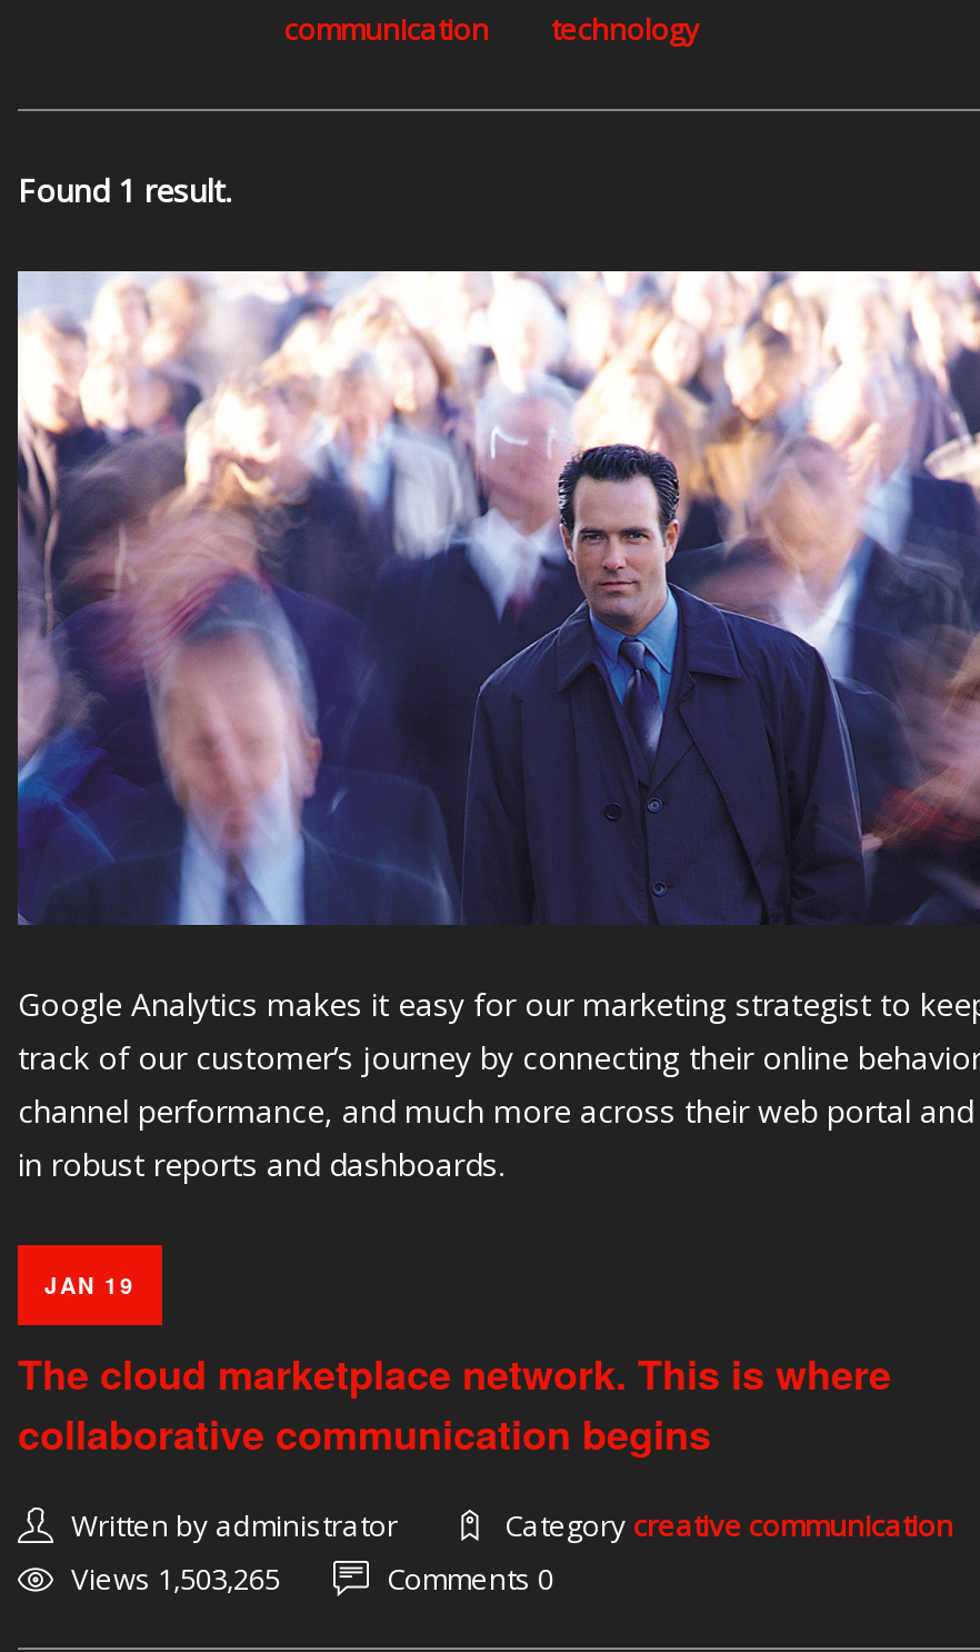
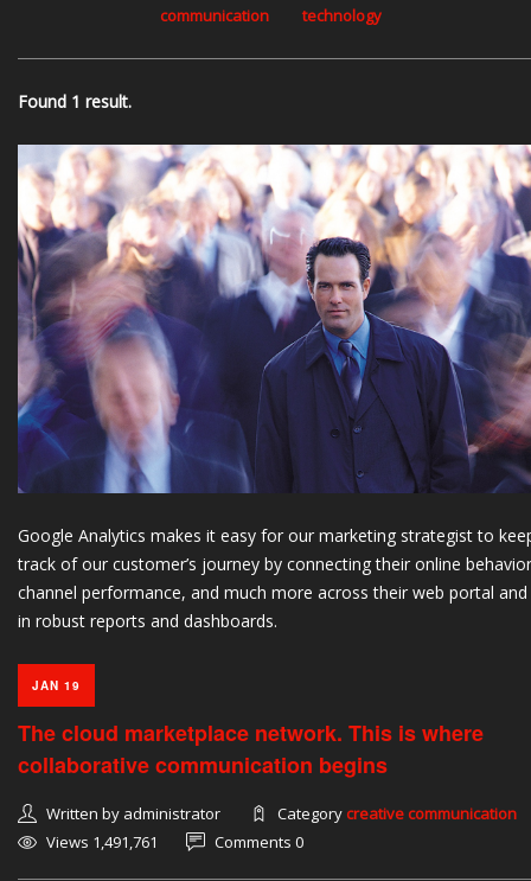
- Views 1,503,265
+ Views 1,491,761
